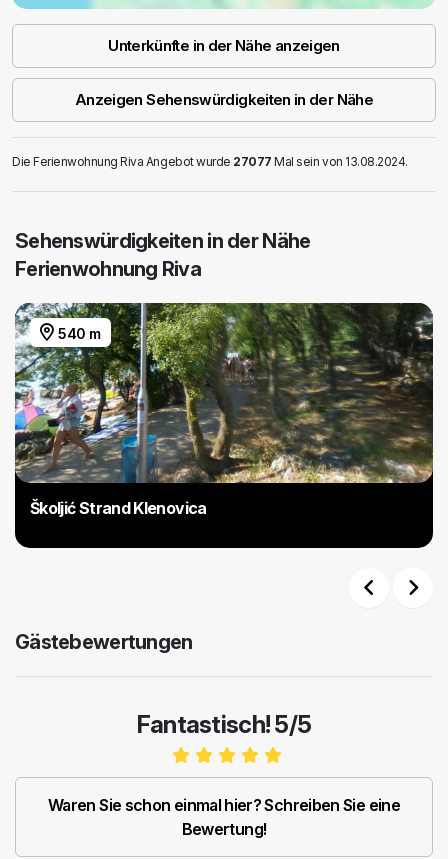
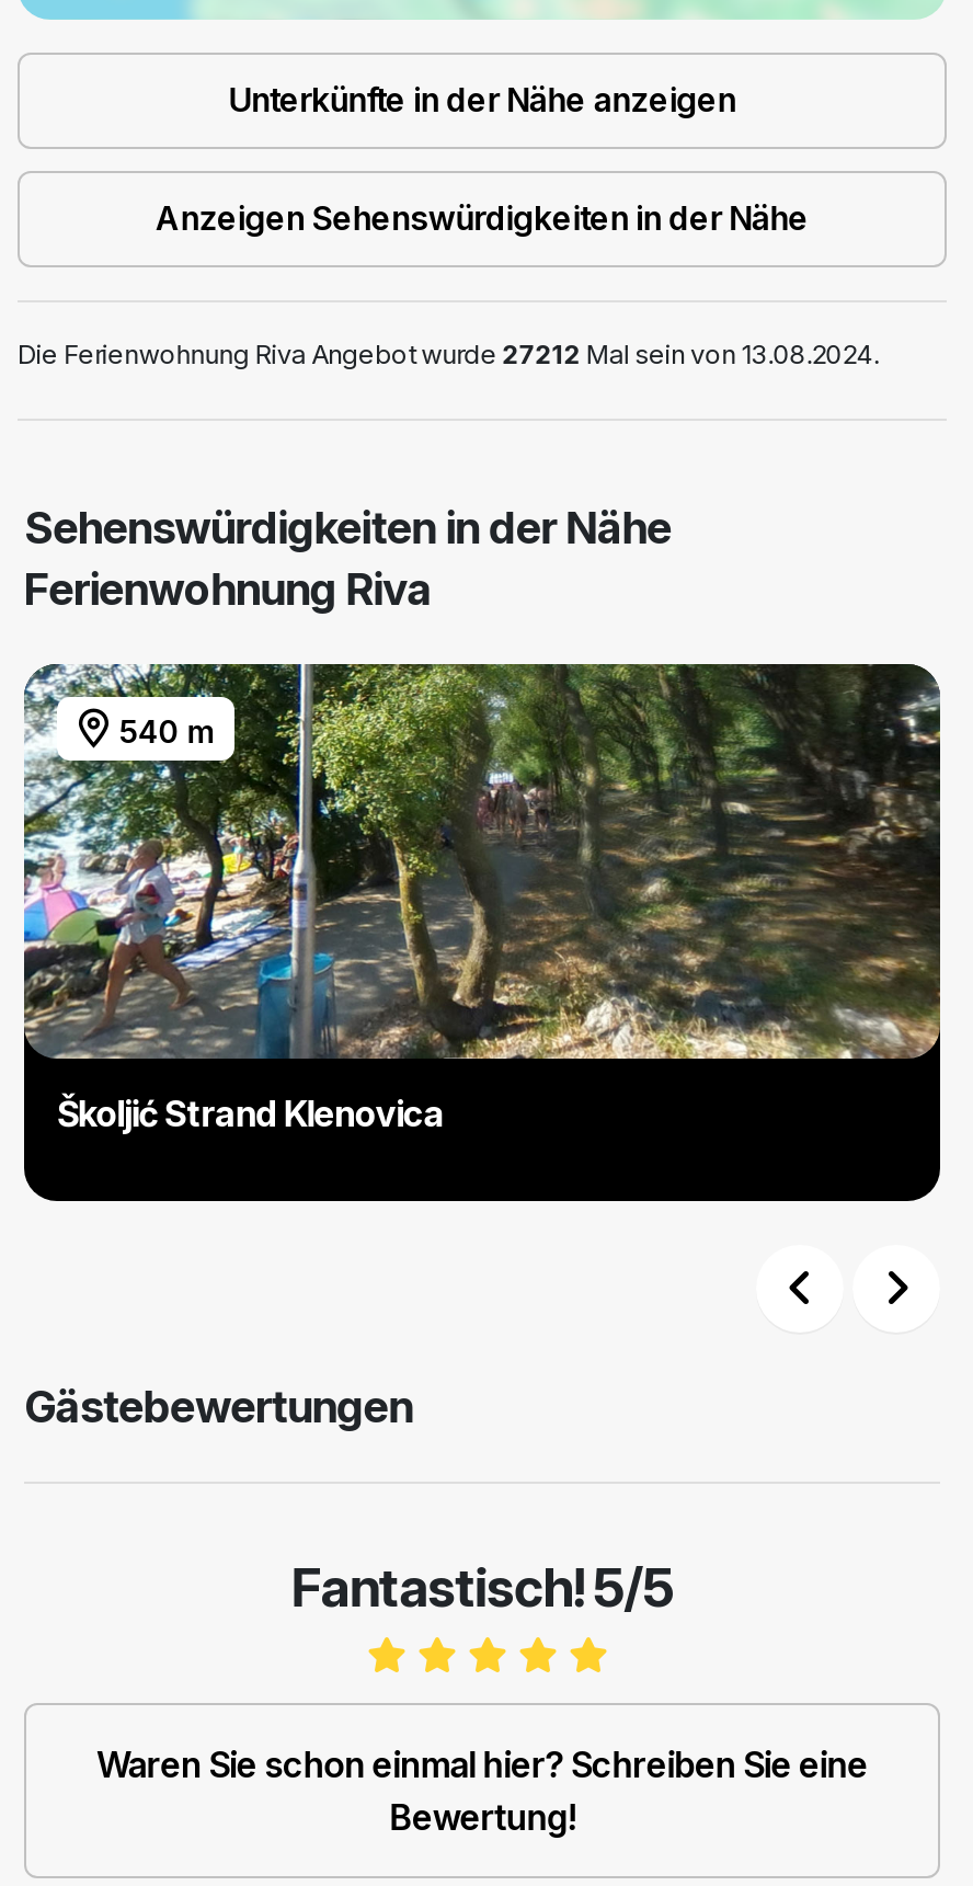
- Die Ferienwohnung Riva Angebot wurde 27077 Mal sein von 13.08.2024.
+ Die Ferienwohnung Riva Angebot wurde 27212 Mal sein von 13.08.2024.
